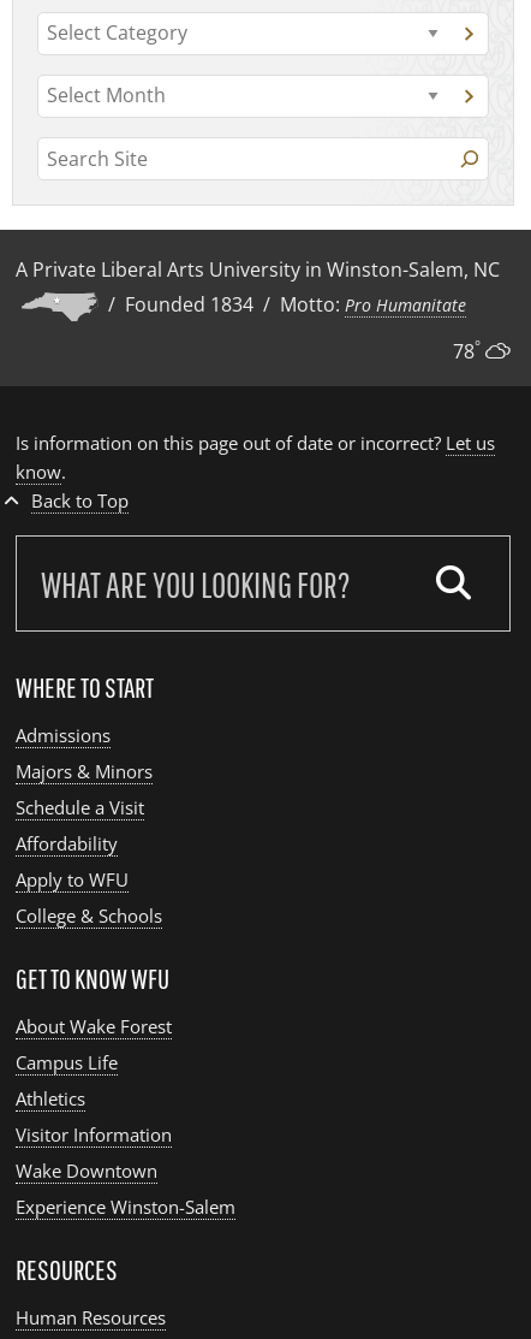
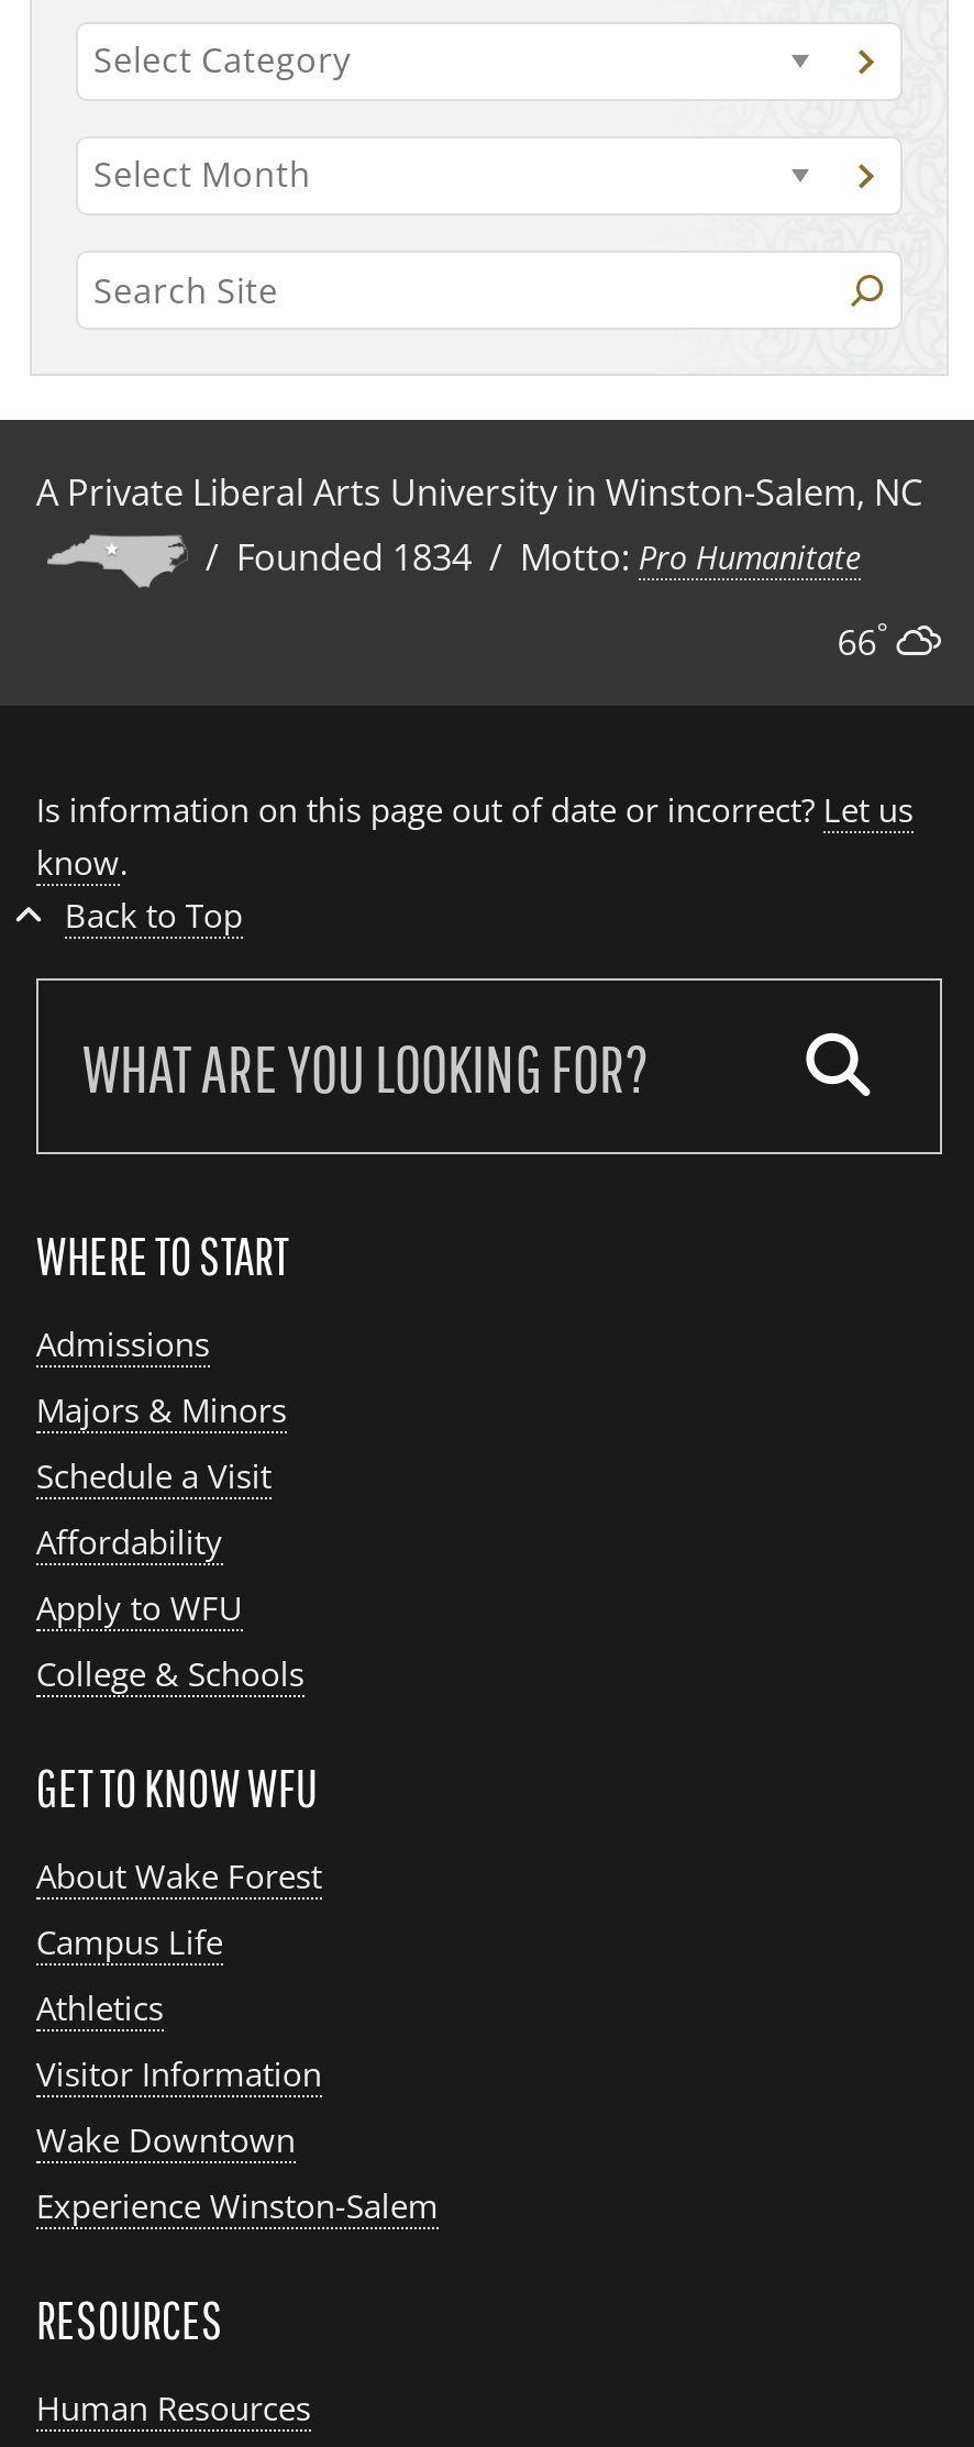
- 78°
+ 66°
